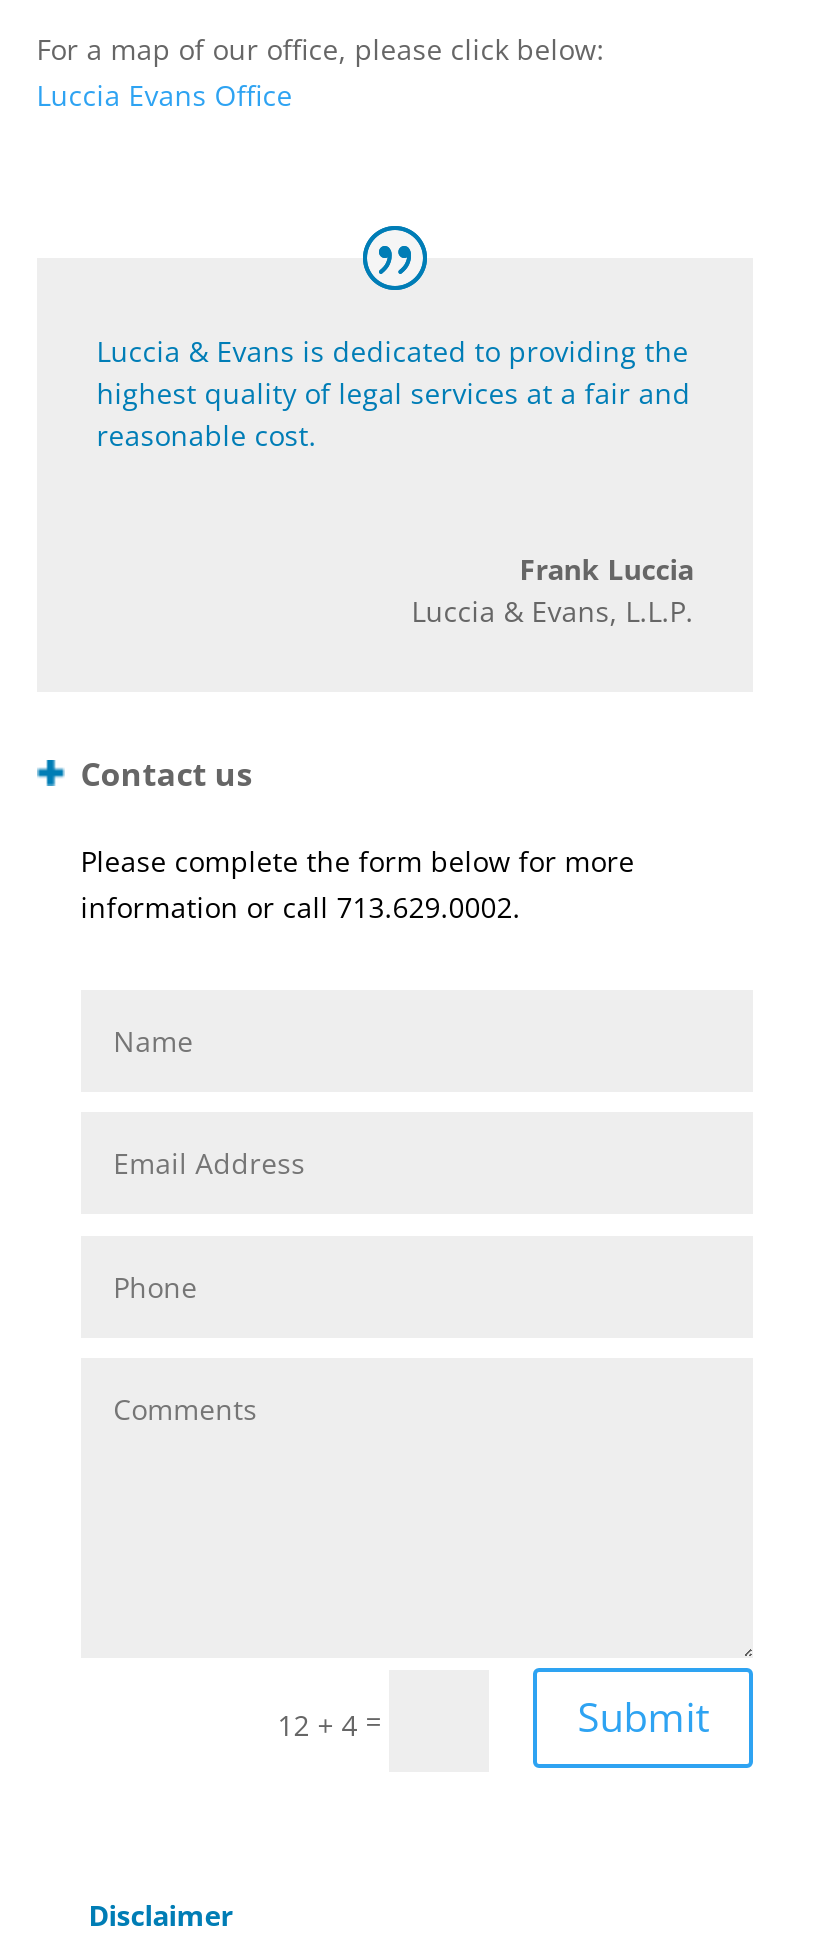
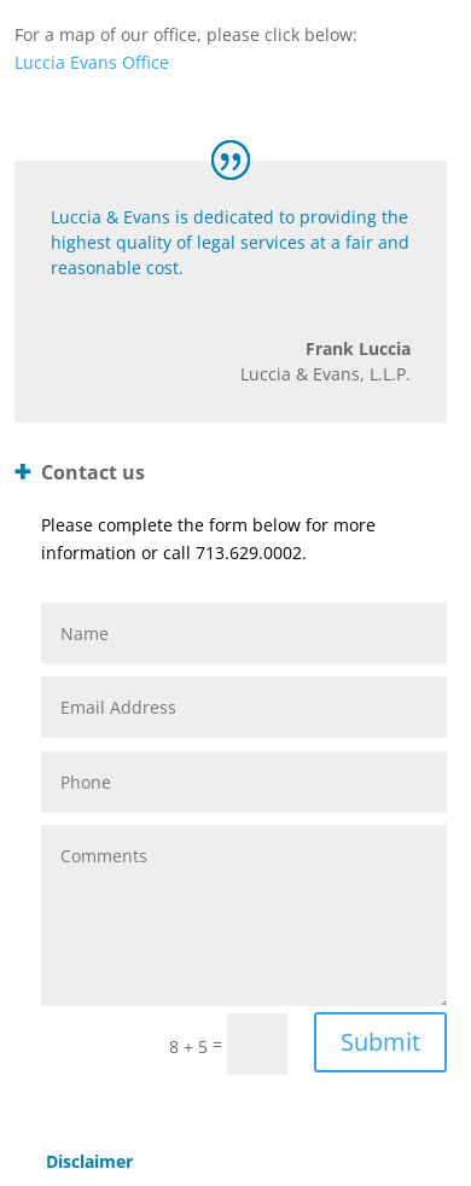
- 12 + 4 =
+ 8 + 5 =
